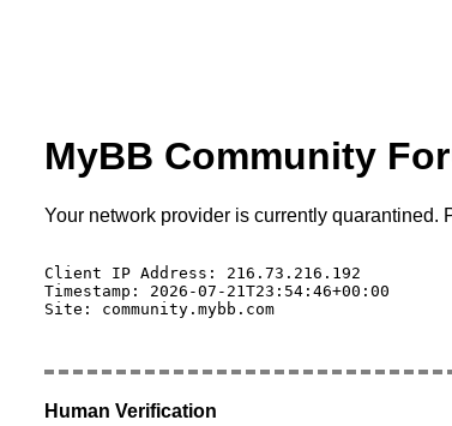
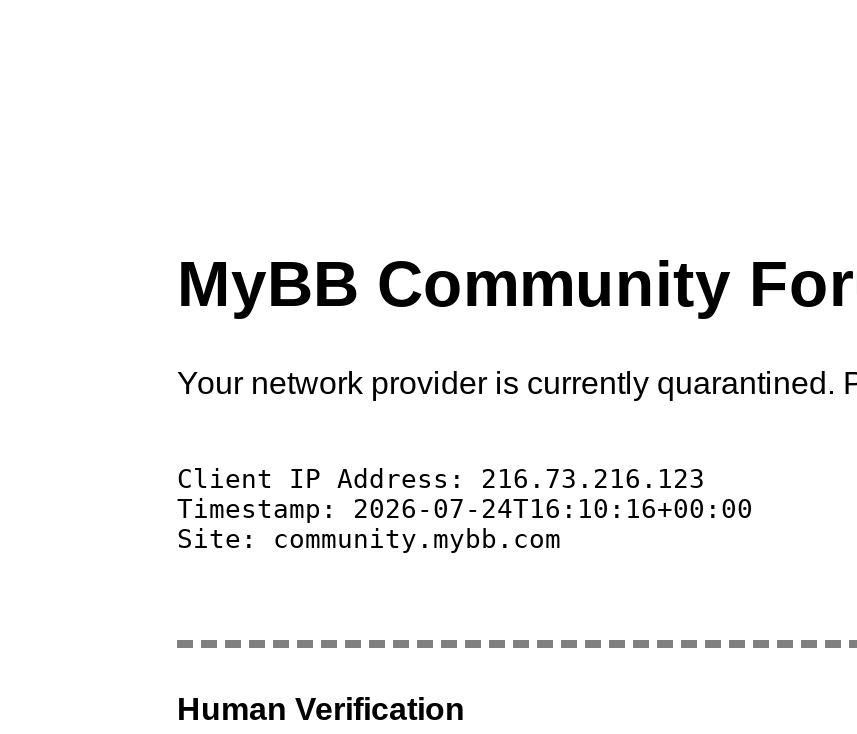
- Client IP Address: 216.73.216.192
+ Client IP Address: 216.73.216.123

- Timestamp: 2026-07-21T23:54:46+00:00
+ Timestamp: 2026-07-24T16:10:16+00:00
